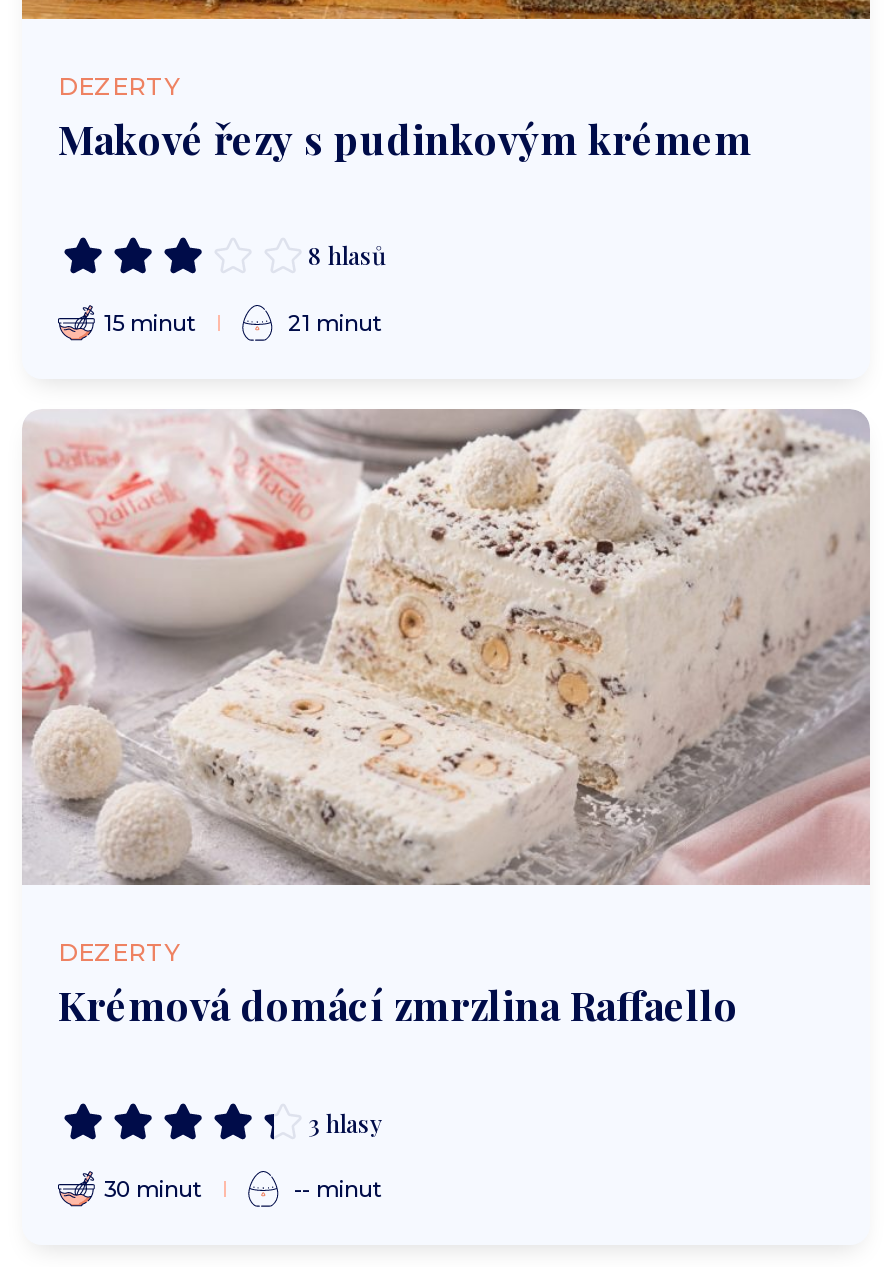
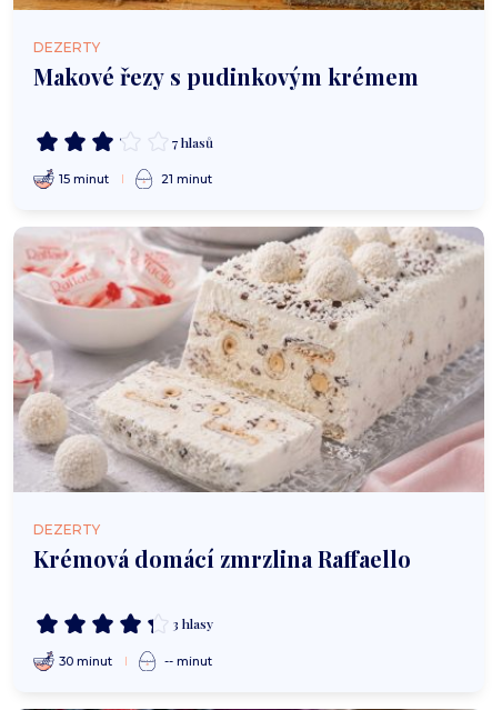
- 8 hlasů
+ 7 hlasů
